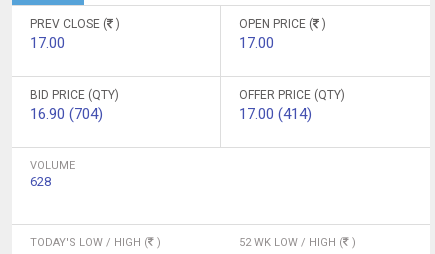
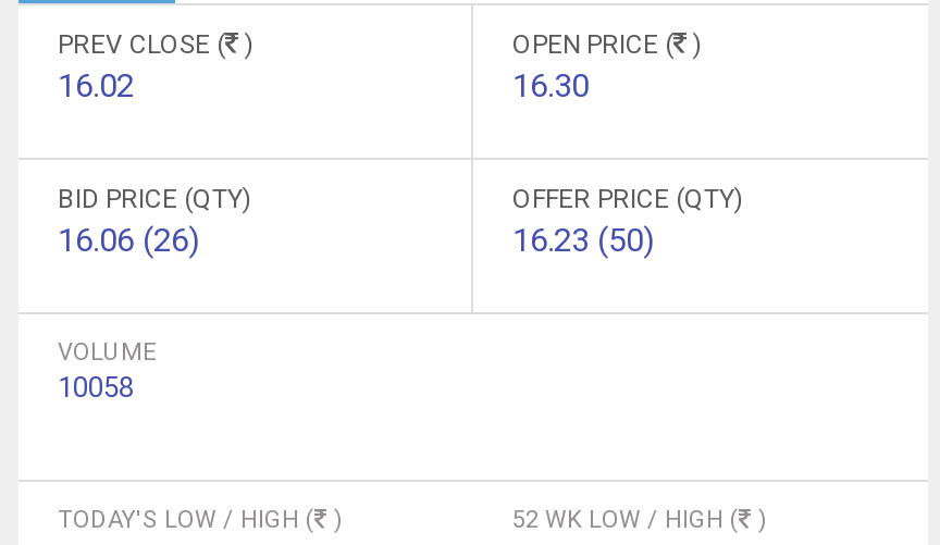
- 17.00
+ 16.02

- 17.00
+ 16.30

- 16.90 (704)
+ 16.06 (26)

- 17.00 (414)
+ 16.23 (50)

- 628
+ 10058
